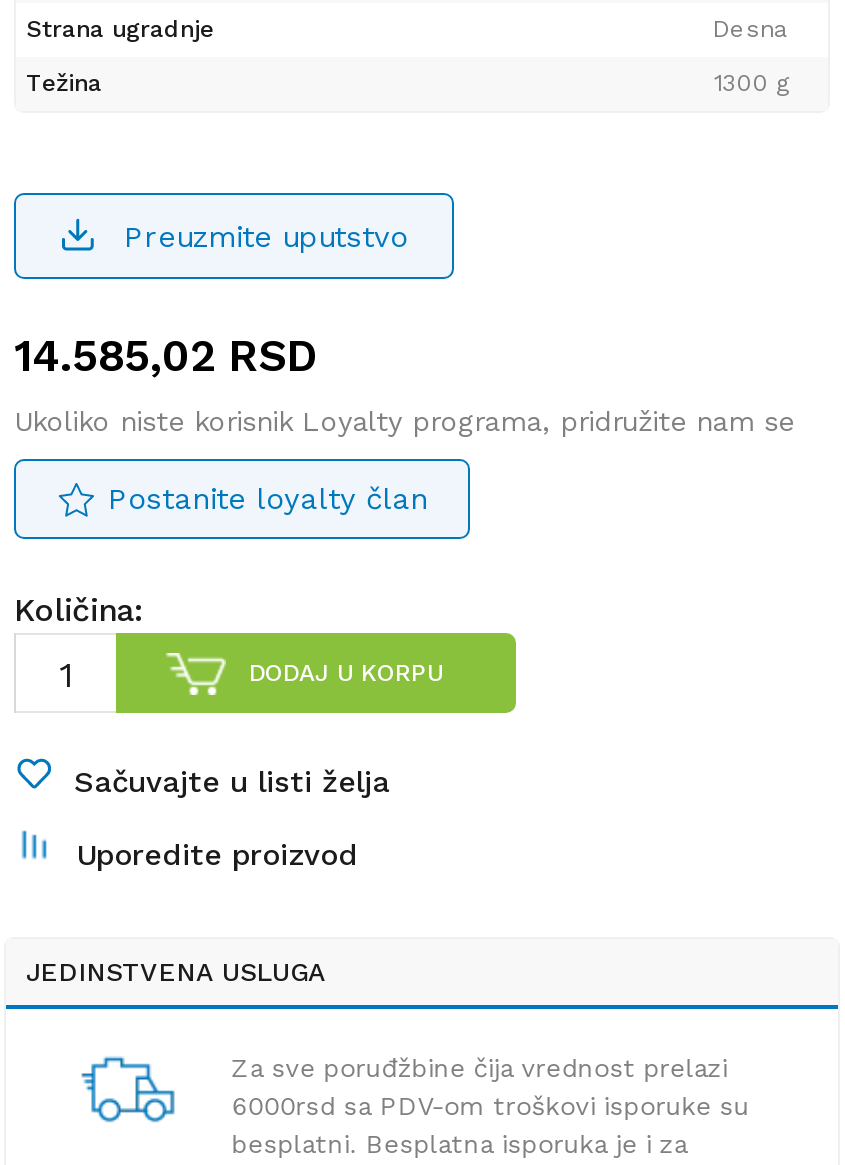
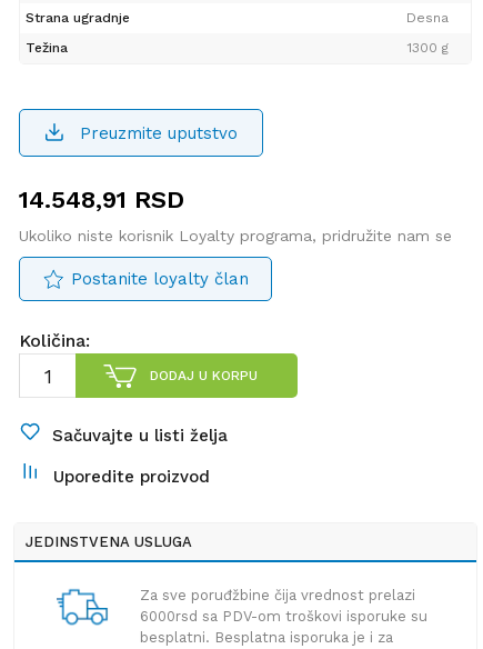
- 14.585,02 RSD
+ 14.548,91 RSD
